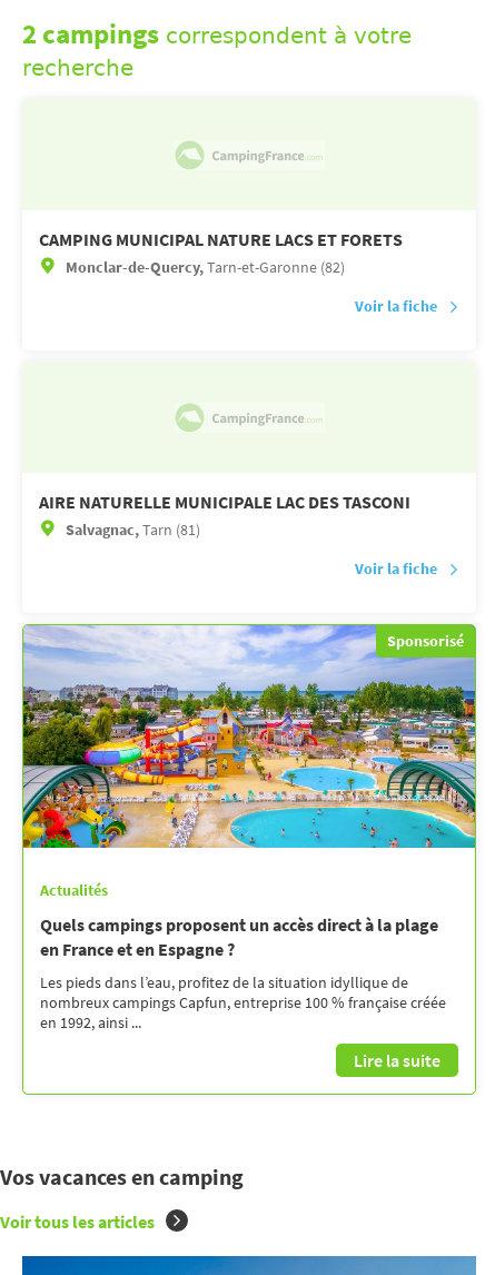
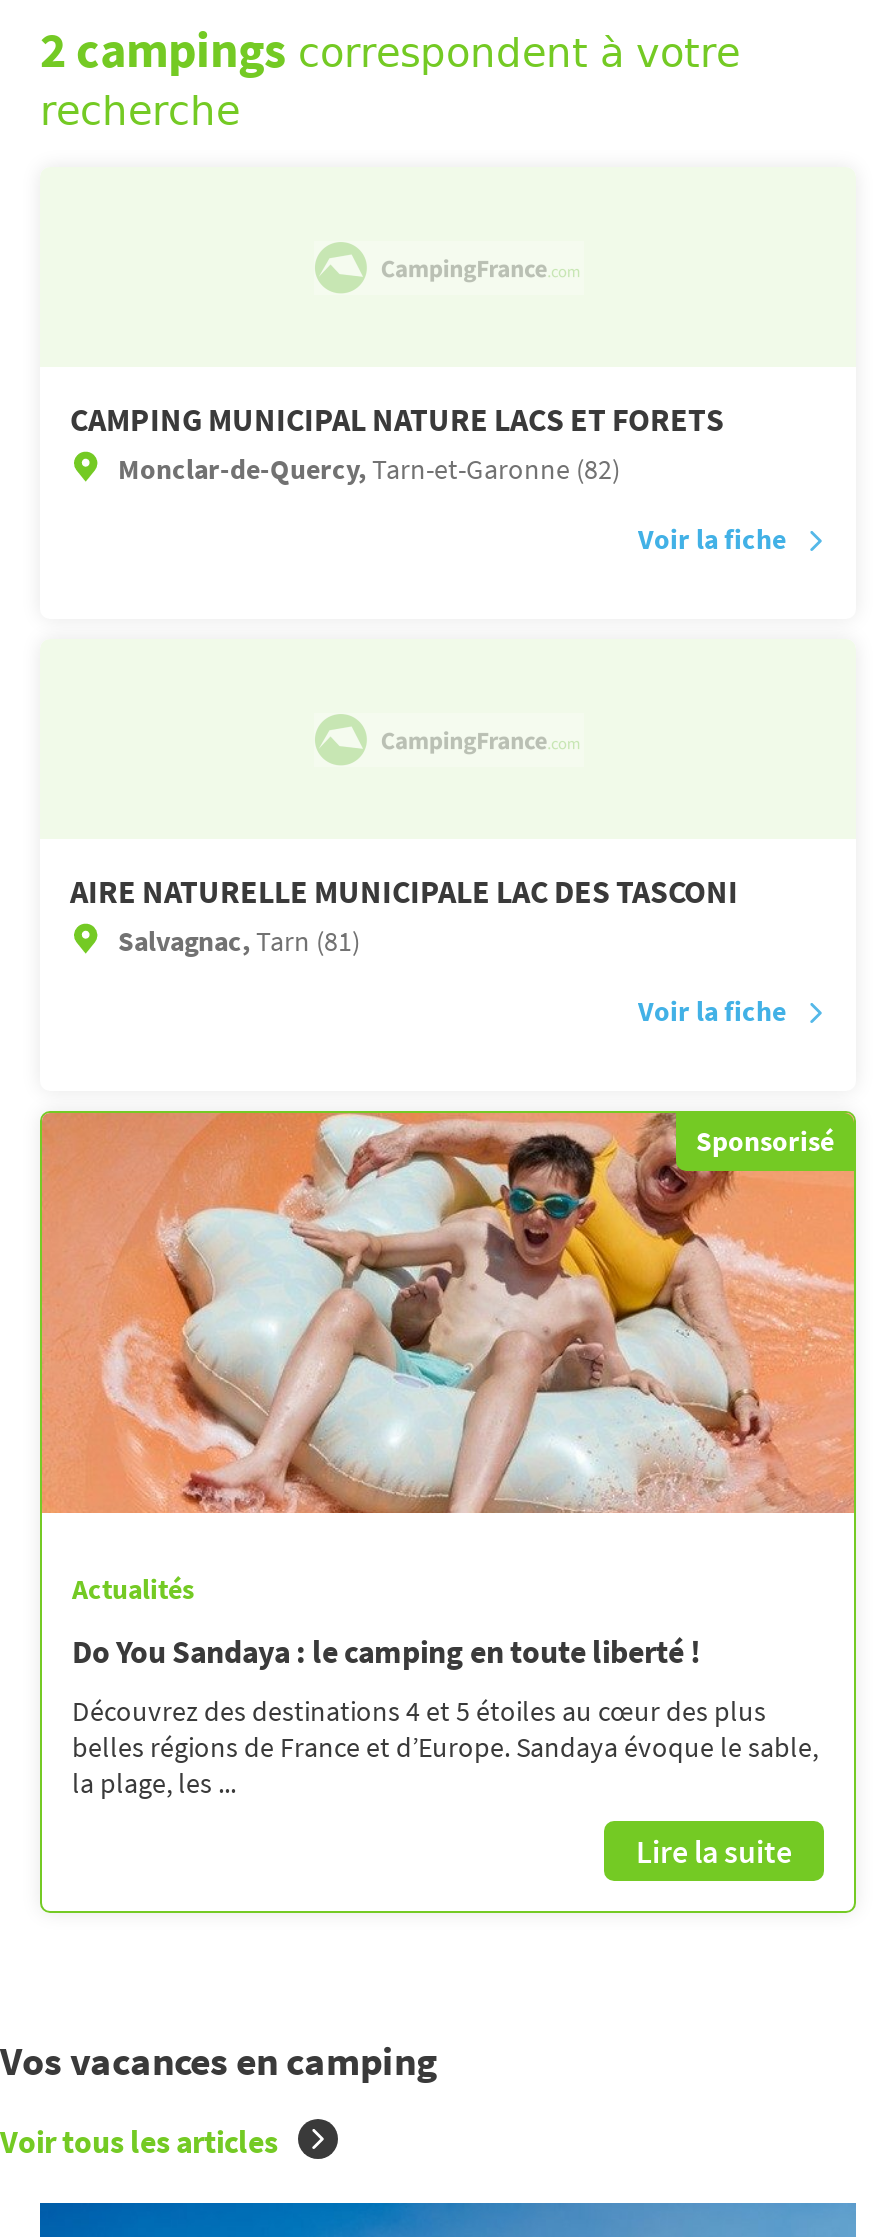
- [image]
+ [image]

- Quels campings proposent un accès direct à la plage
- en France et en Espagne ?
+ Do You Sandaya : le camping en toute liberté !

- Les pieds dans l’eau, profitez de la situation idyllique de
- nombreux campings Capfun, entreprise 100 % française créée
- en 1992, ainsi ...
+ Découvrez des destinations 4 et 5 étoiles au cœur des plus
+ belles régions de France et d’Europe. Sandaya évoque le sable,
+ la plage, les ...
